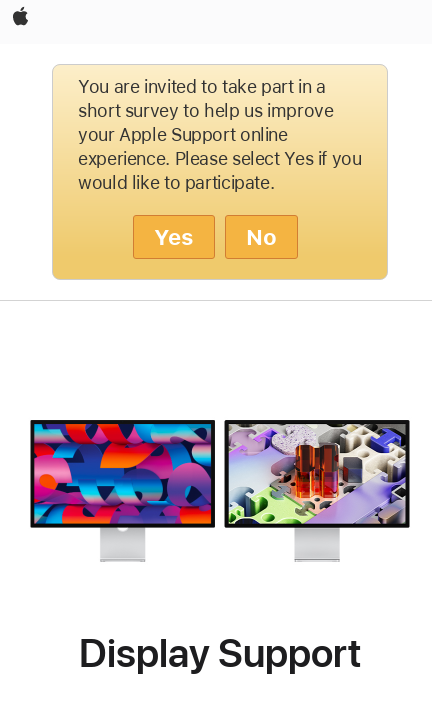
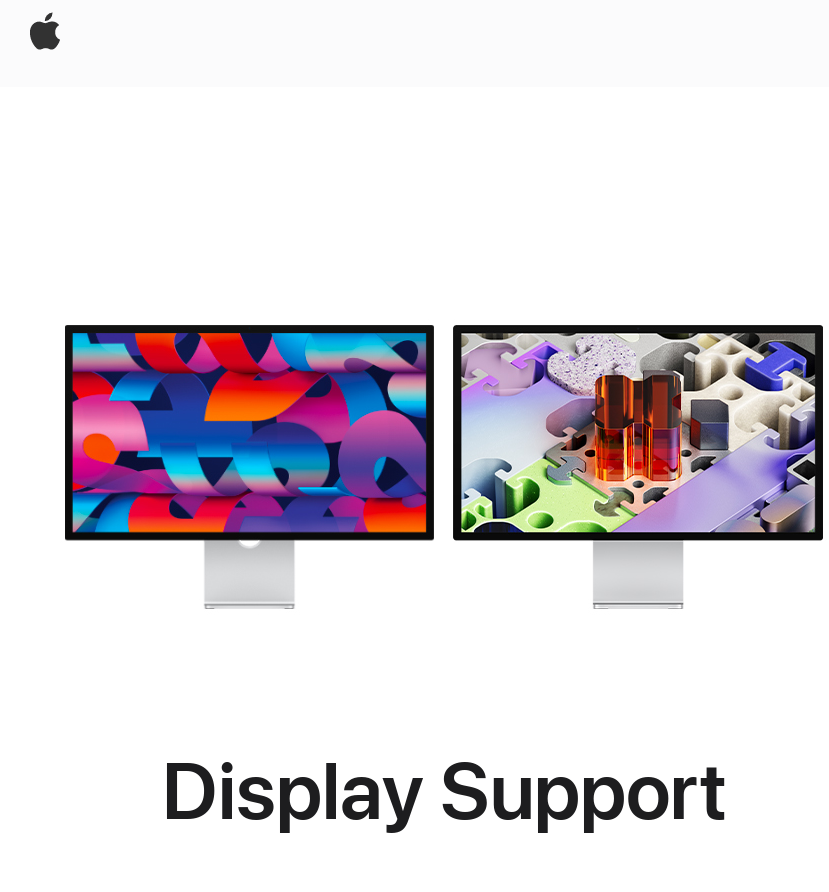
- [image]
- You are invited to take part in a
- short survey to help us improve
- your Apple Support online
- experience. Please select Yes if you
- would like to participate.
- Yes
- No
